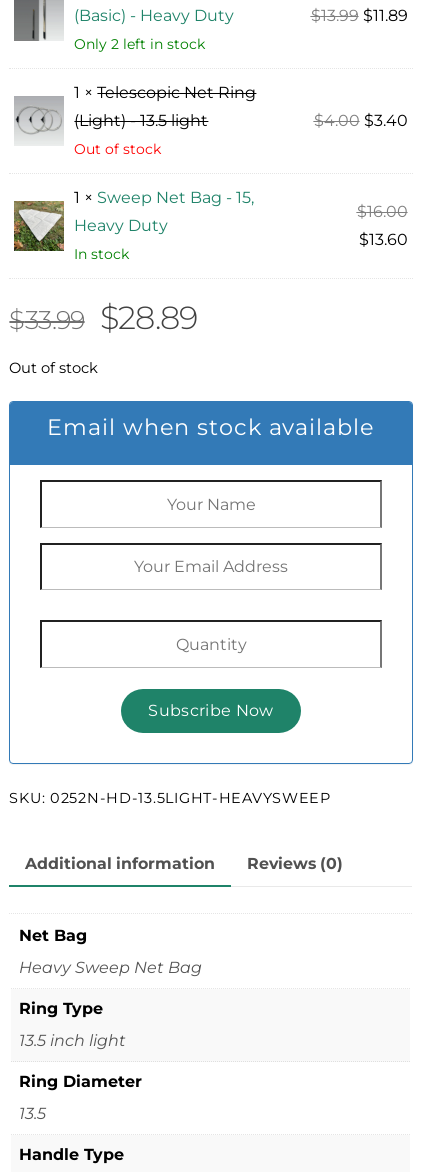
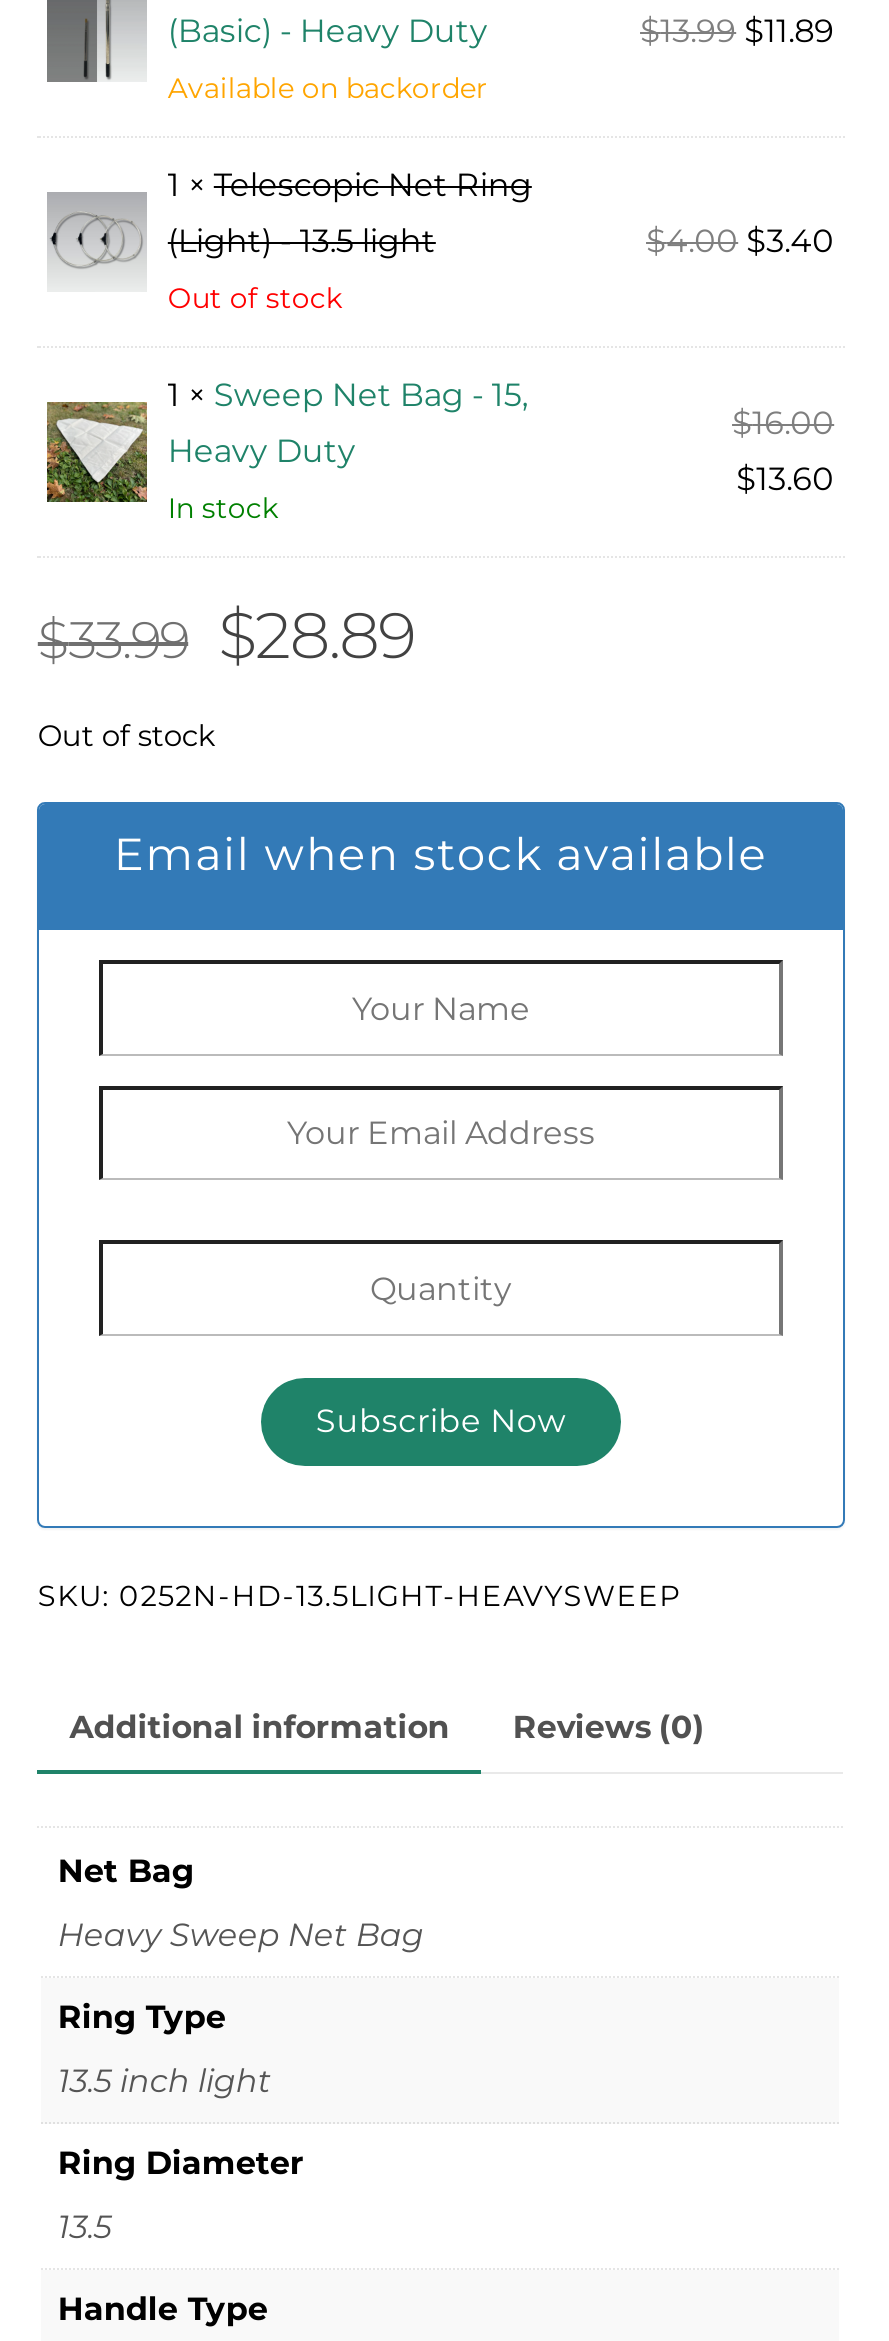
- Only 2 left in stock
+ Available on backorder
